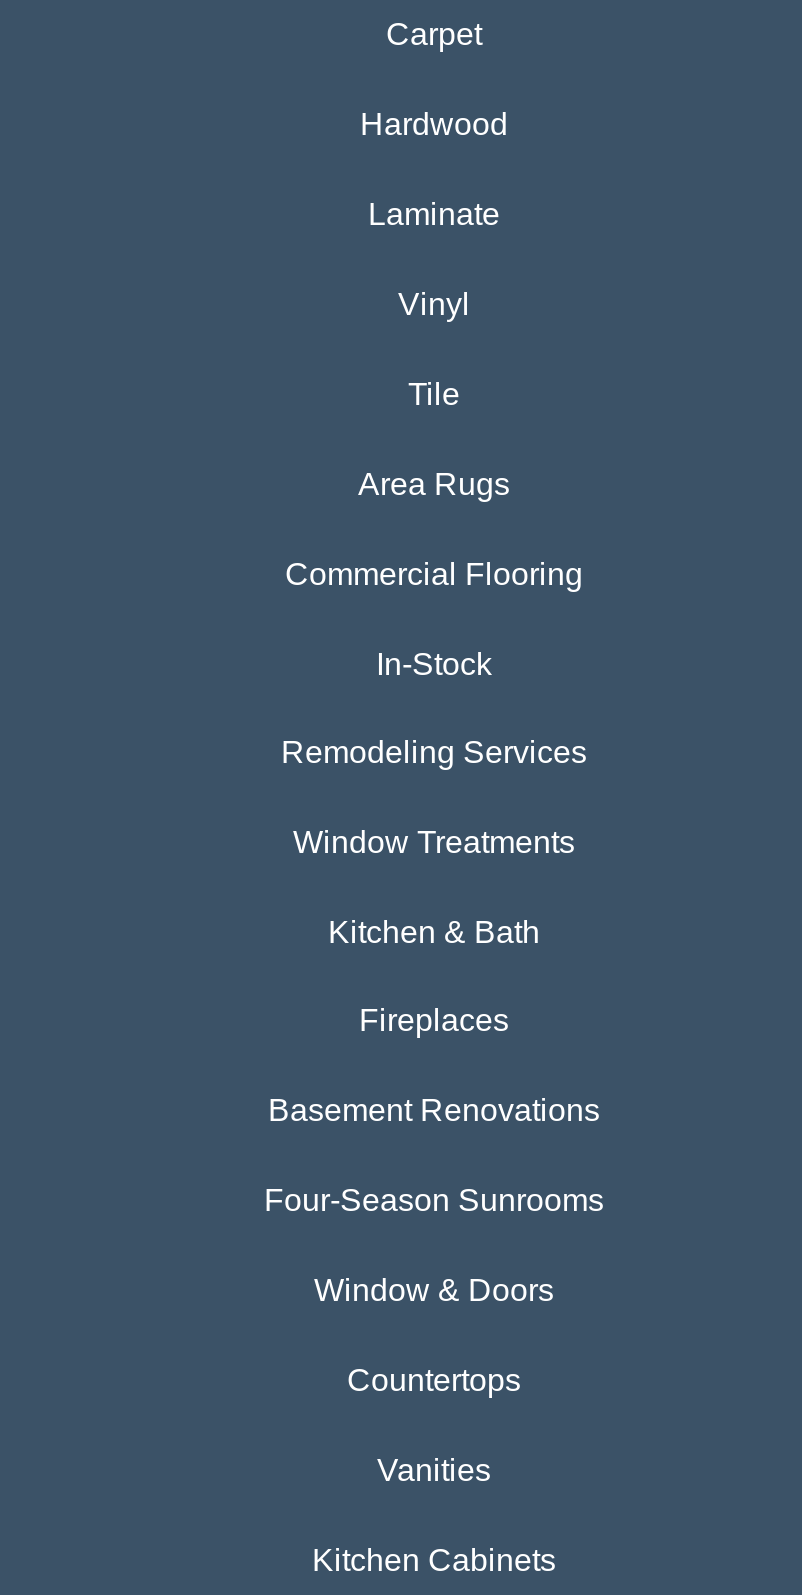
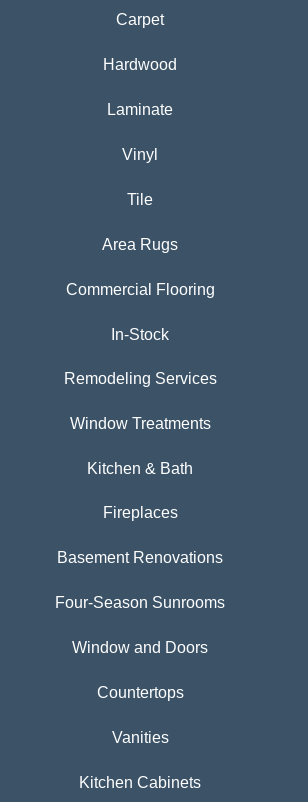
- Window & Doors
+ Window and Doors
